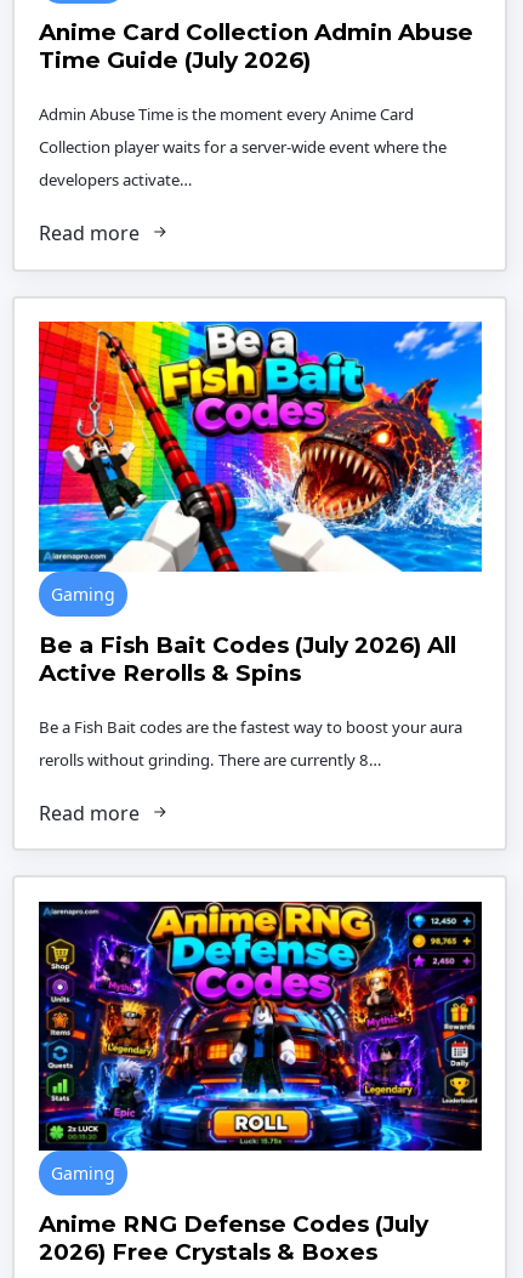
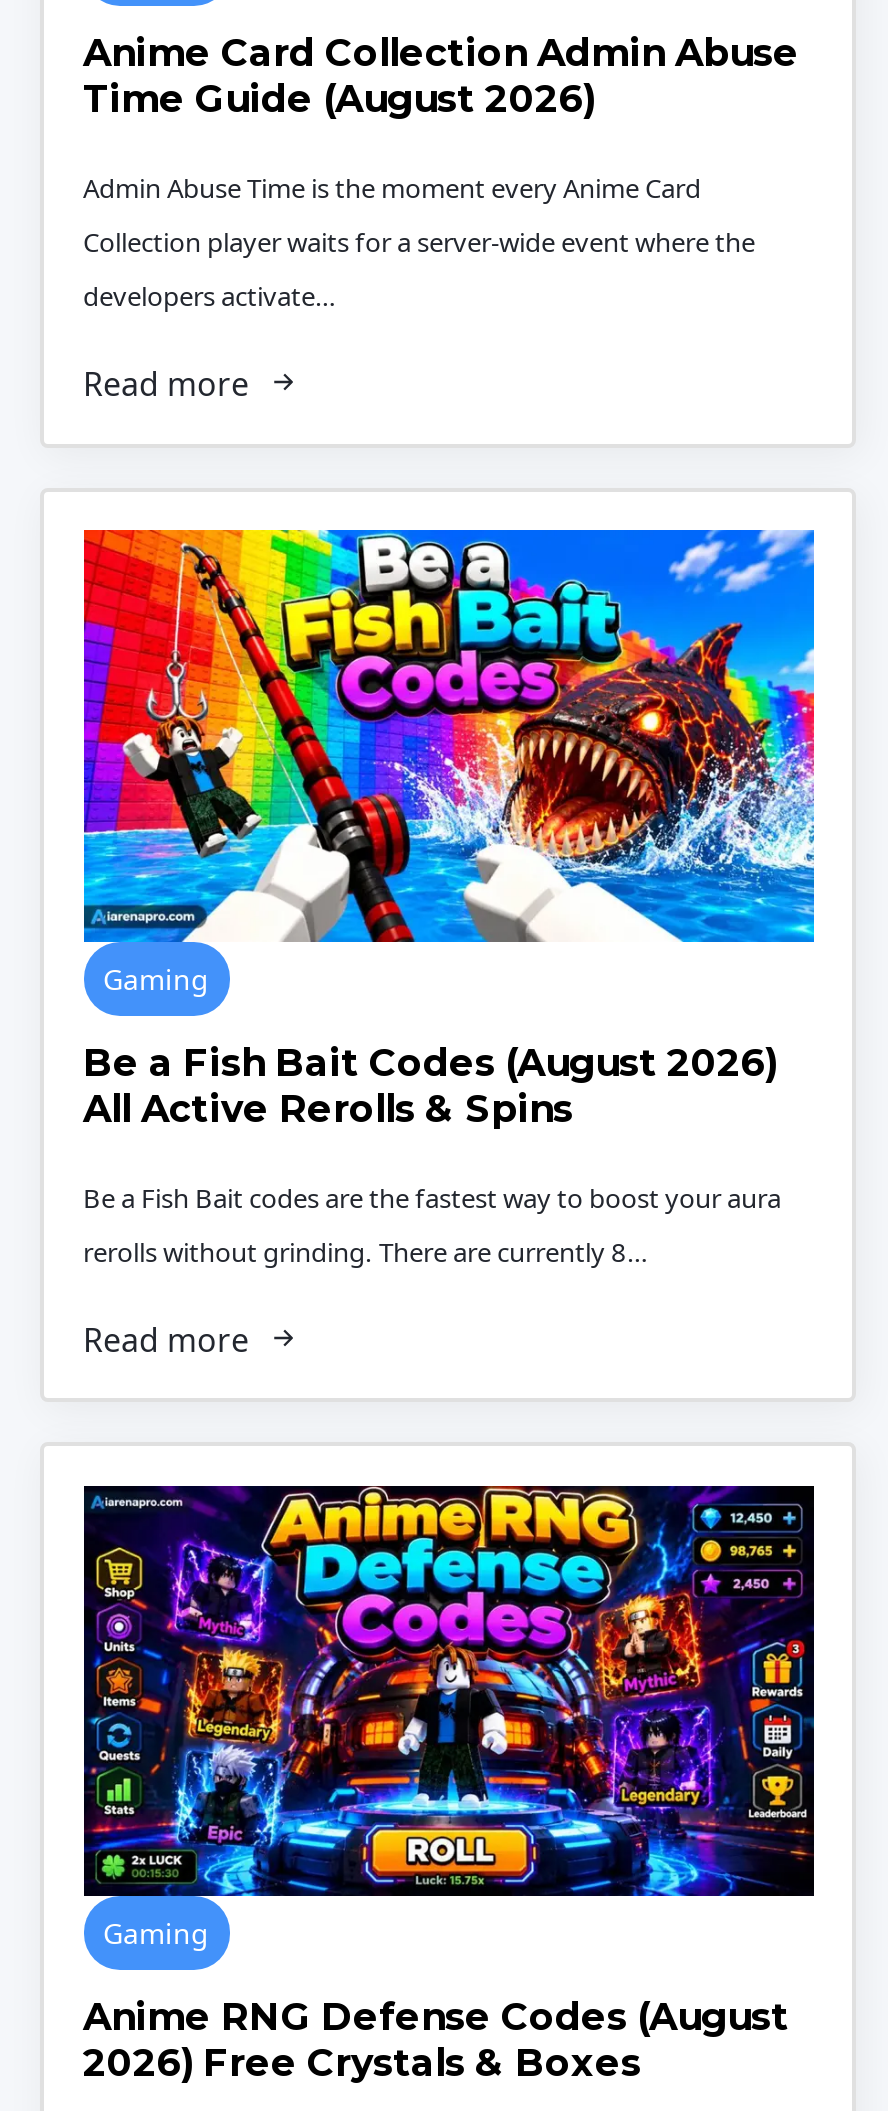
- Time Guide (July 2026)
+ Time Guide (August 2026)

- Be a Fish Bait Codes (July 2026) All
- Active Rerolls & Spins
+ Be a Fish Bait Codes (August 2026)
+ All Active Rerolls & Spins

- Anime RNG Defense Codes (July
+ Anime RNG Defense Codes (August
